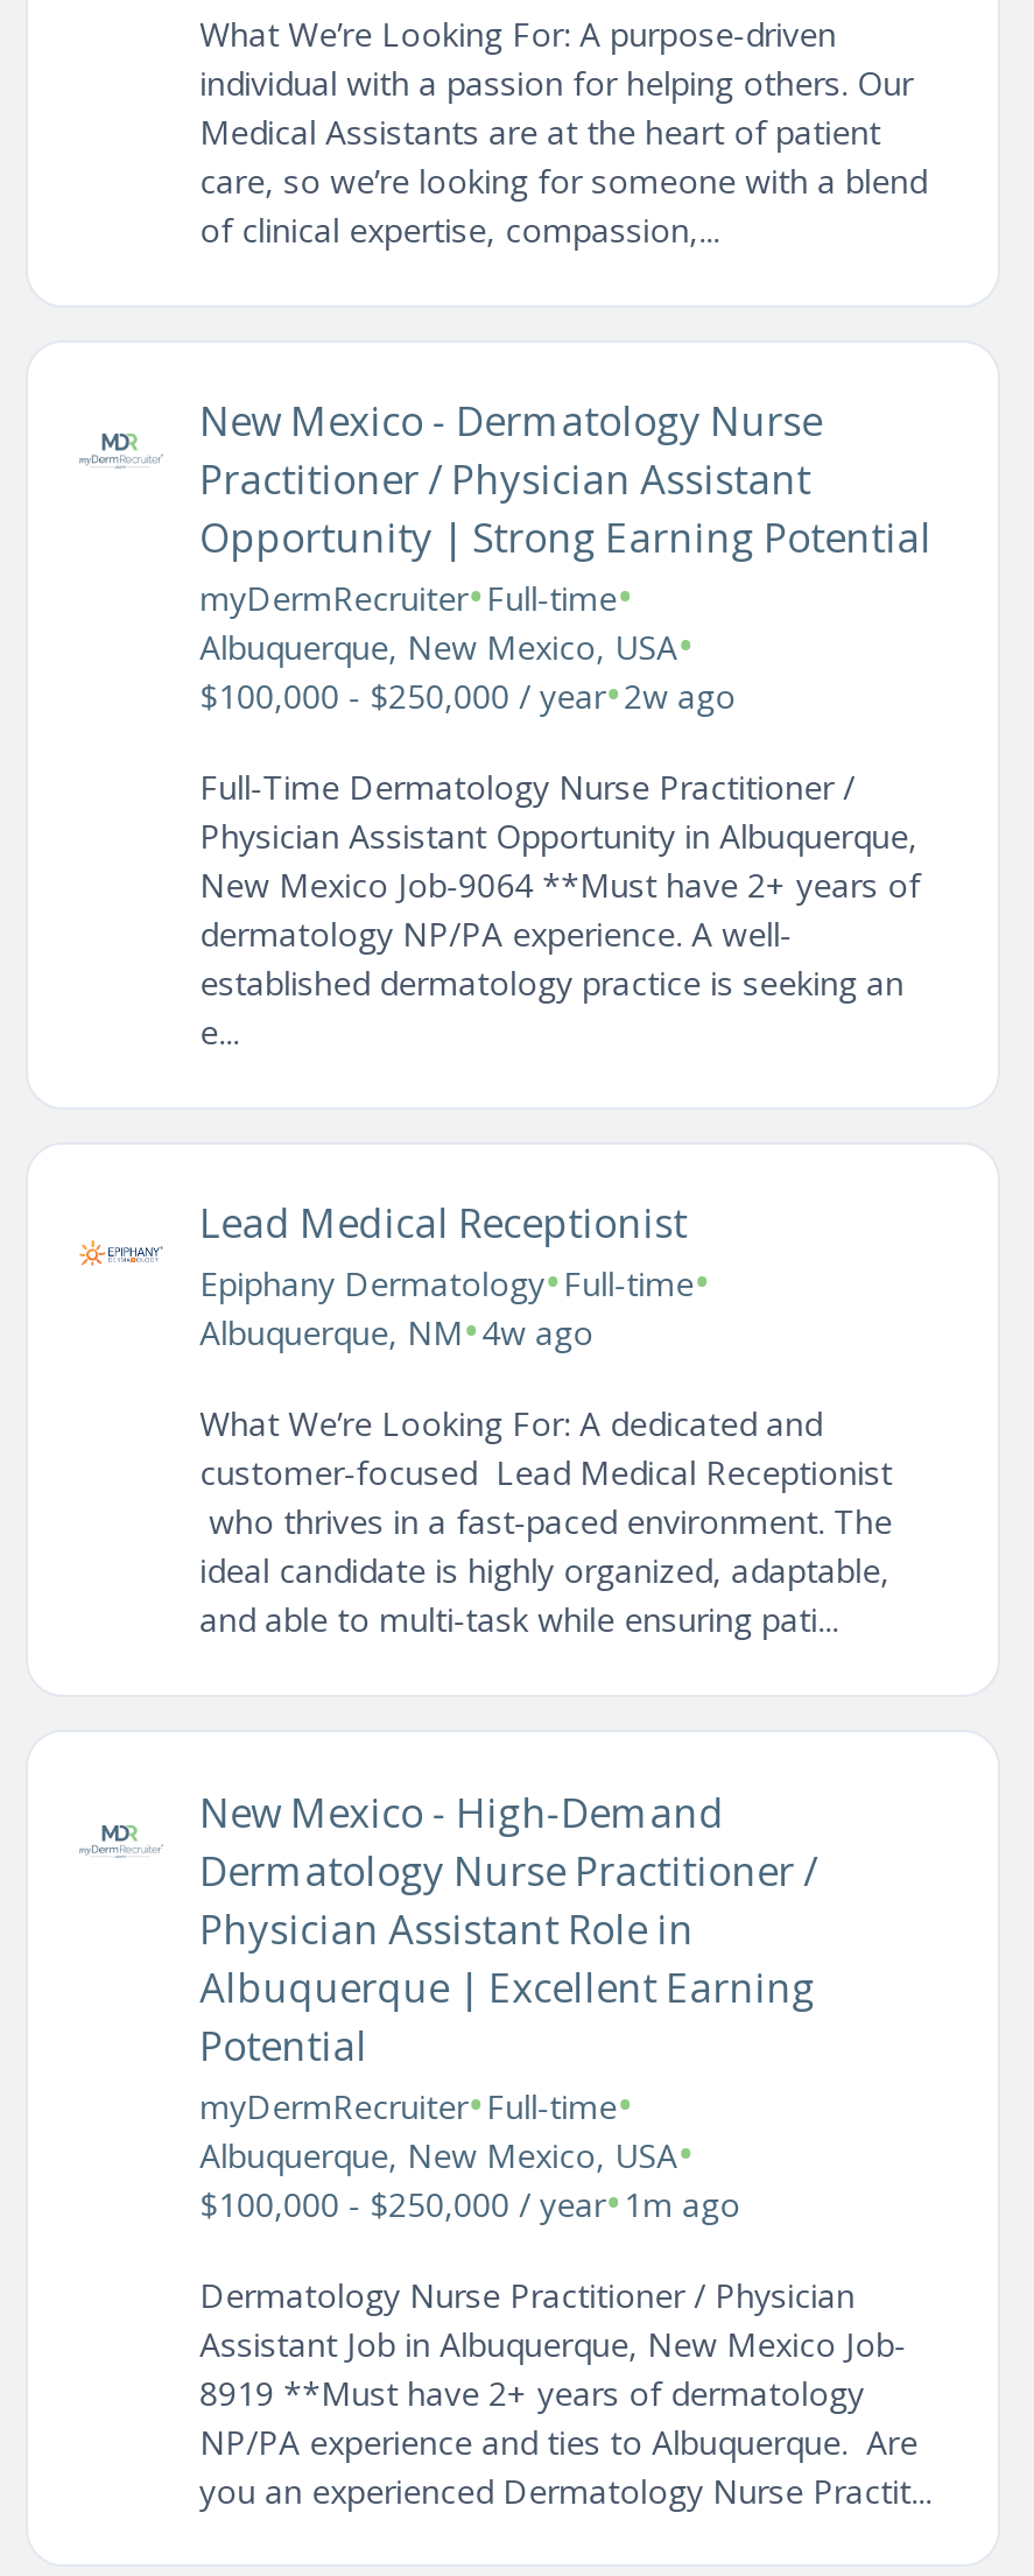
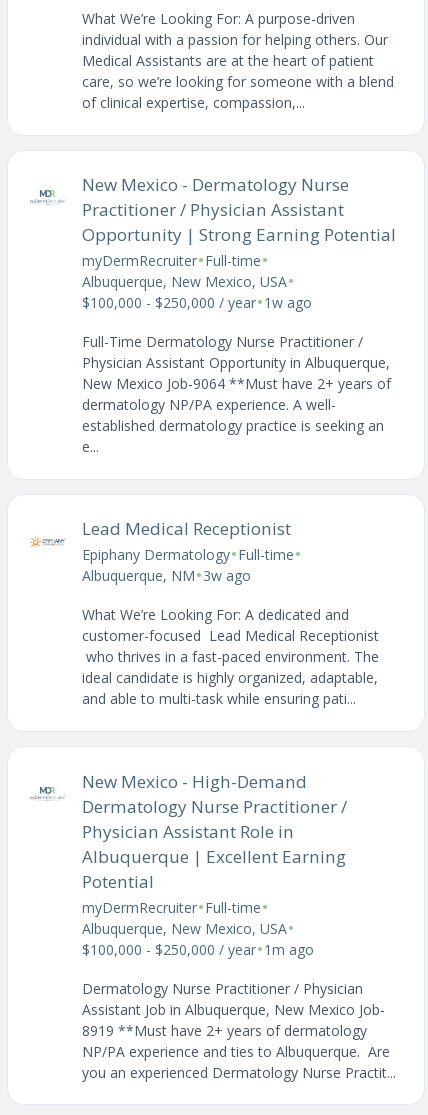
- $100,000 - $250,000 / year•2w ago
+ $100,000 - $250,000 / year•1w ago

- Albuquerque, NM•4w ago
+ Albuquerque, NM•3w ago
